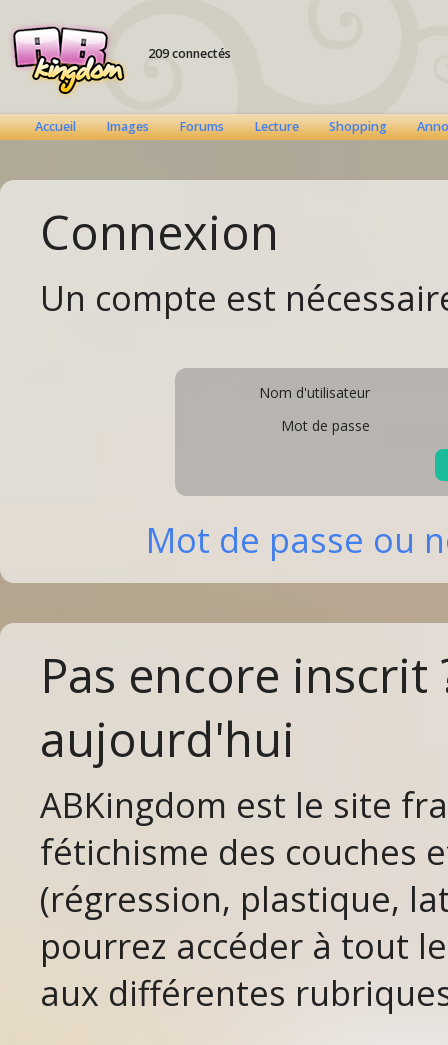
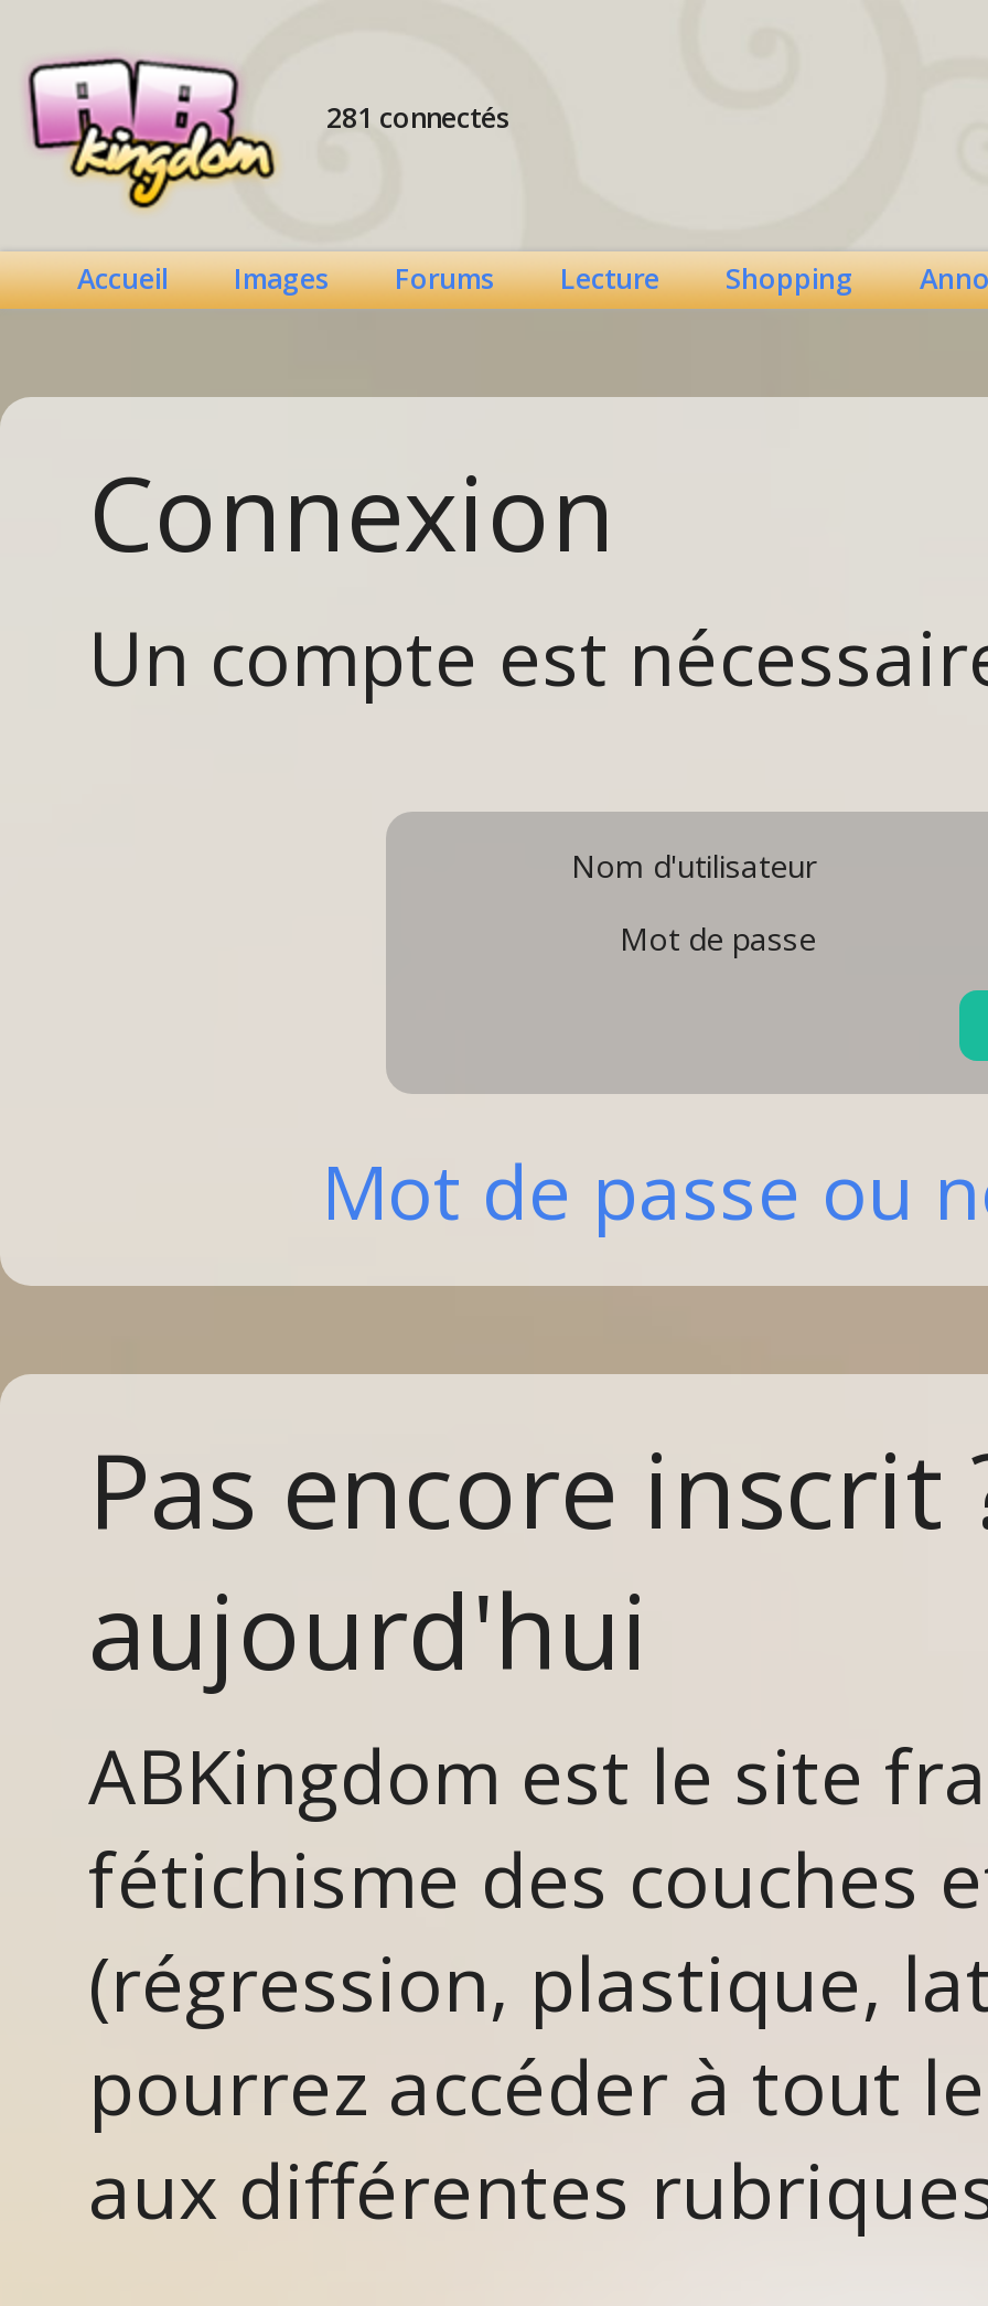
- 209 connectés
+ 281 connectés
